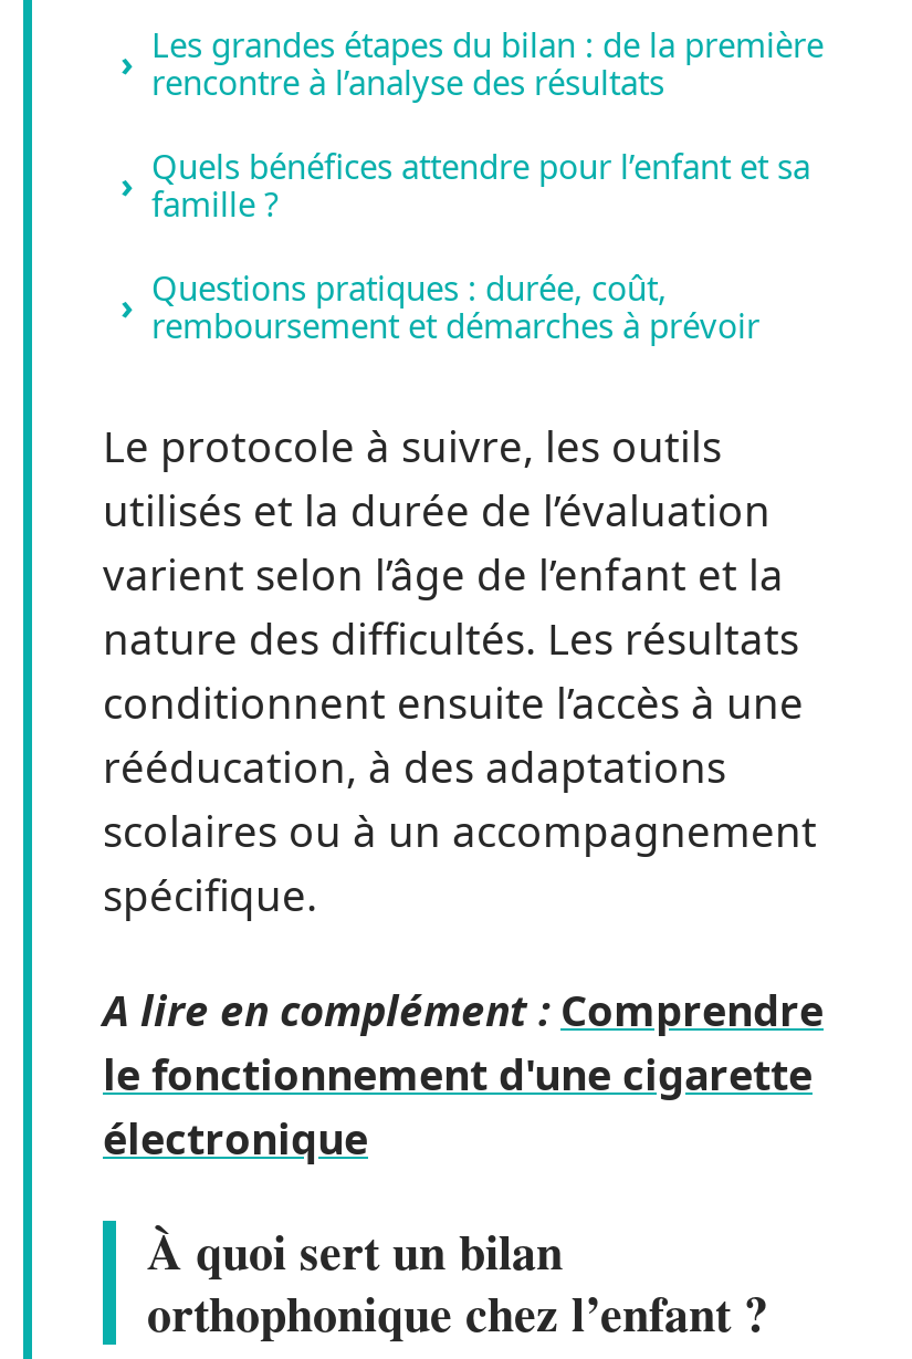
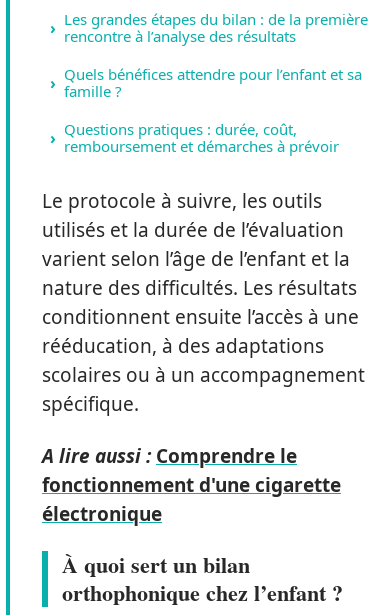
- A lire en complément : Comprendre
- le fonctionnement d'une cigarette
+ A lire aussi : Comprendre le
+ fonctionnement d'une cigarette
